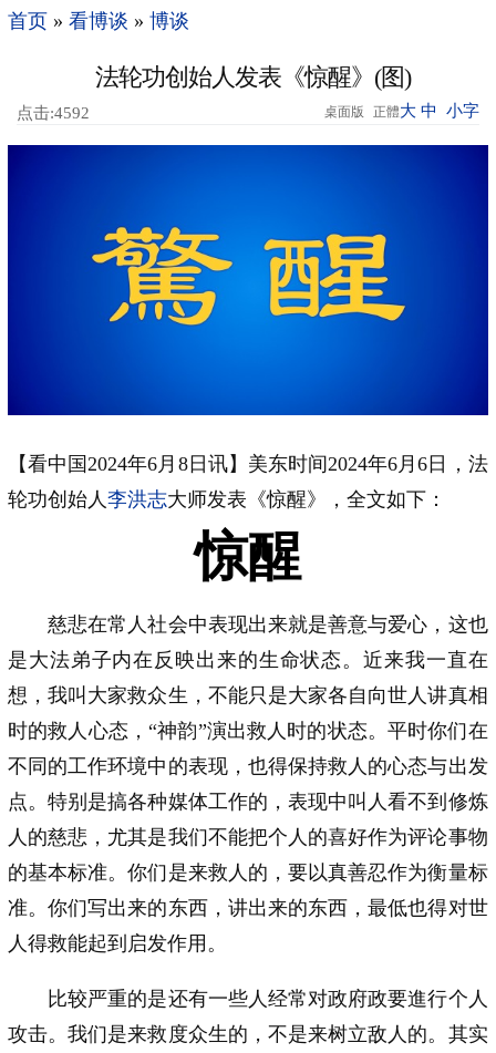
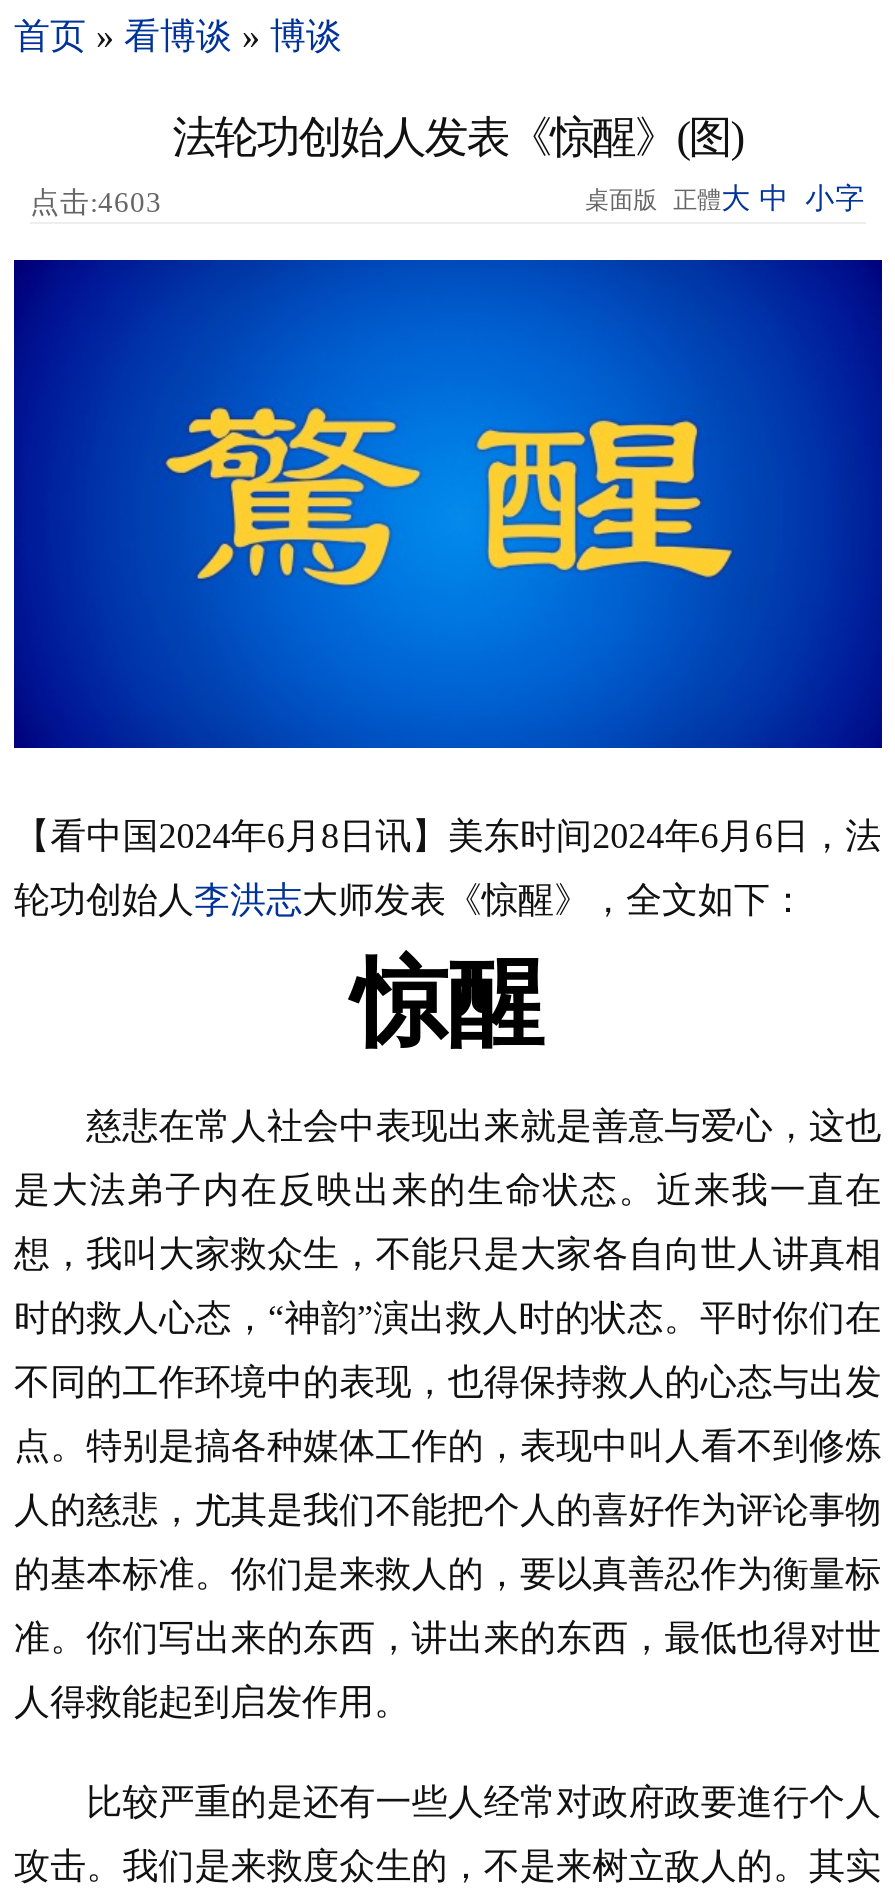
- 点击:4592
+ 点击:4603
